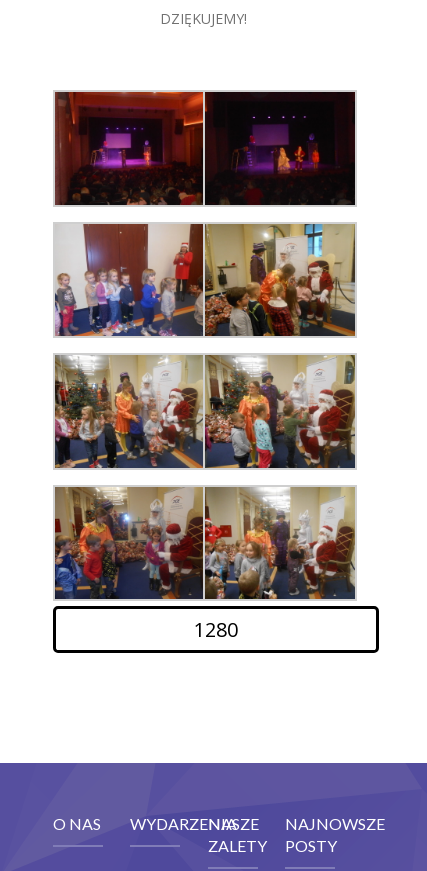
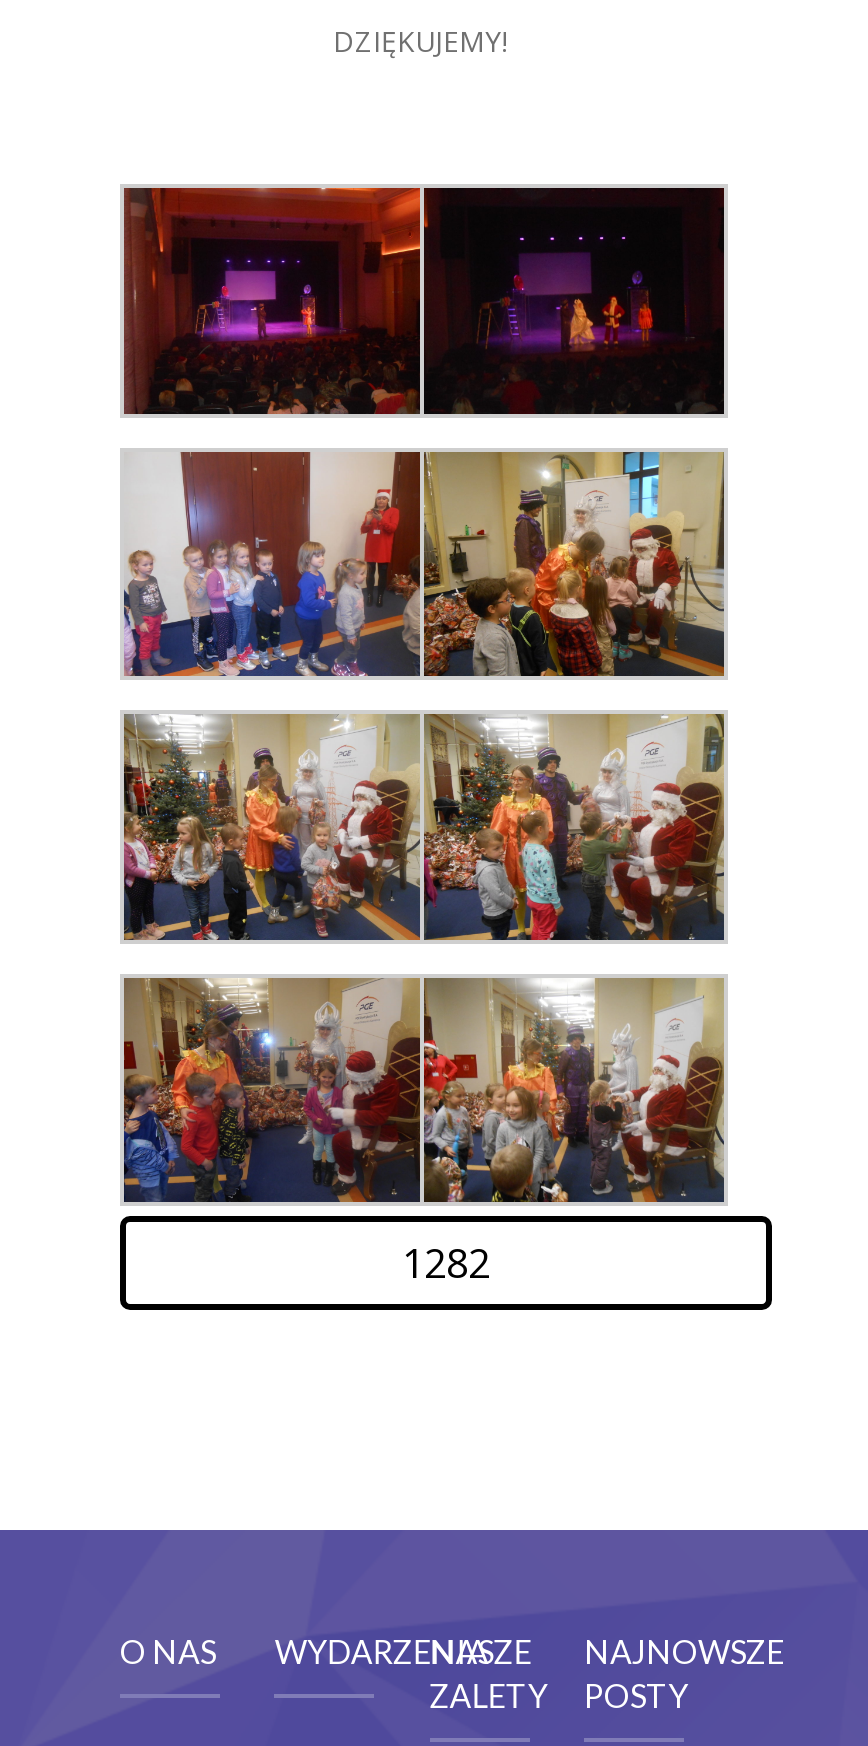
- 1280
+ 1282
